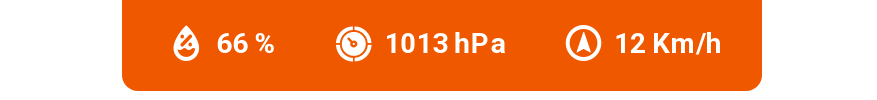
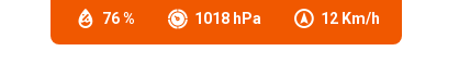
- 66 %
+ 76 %

- 1013 hPa
+ 1018 hPa
